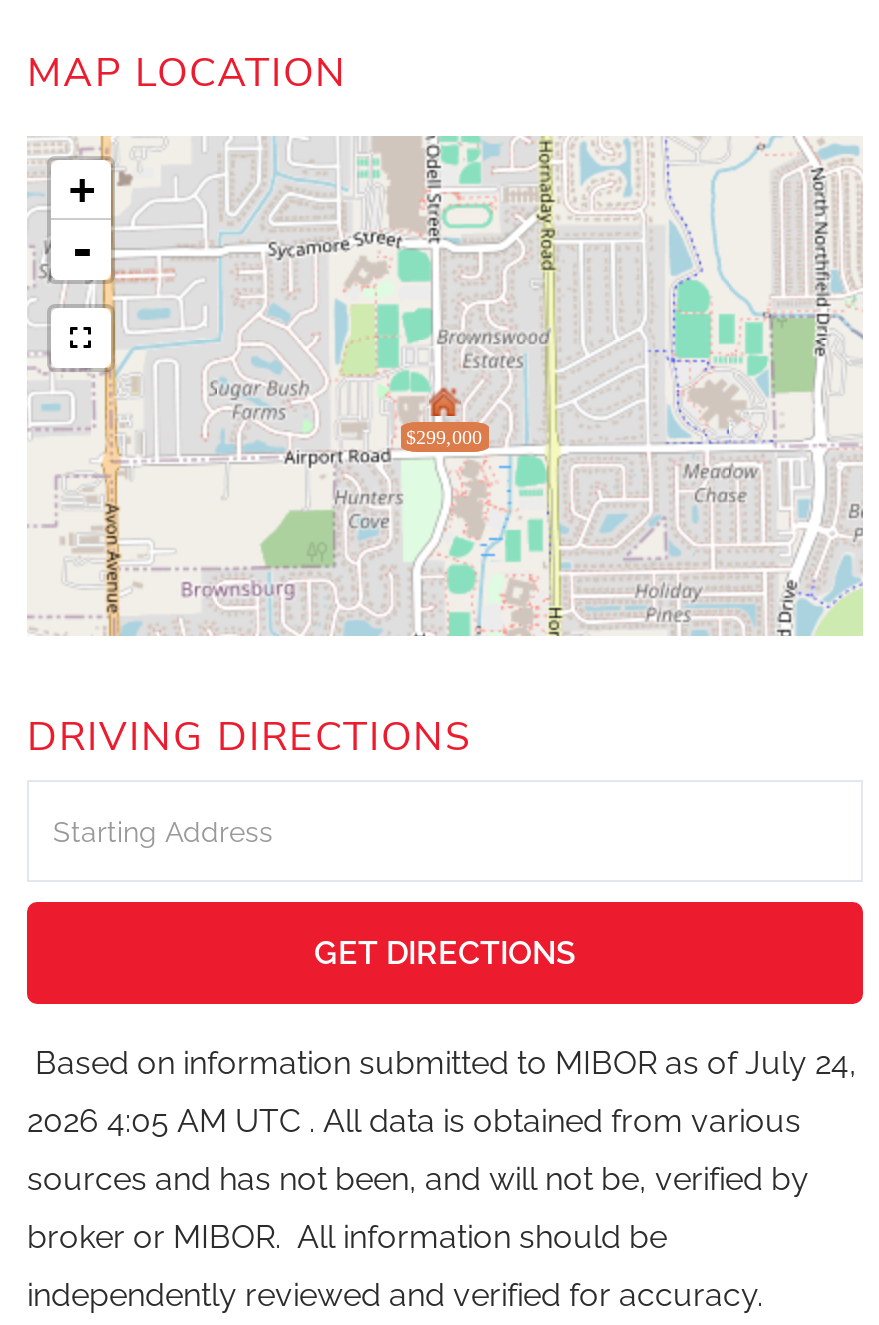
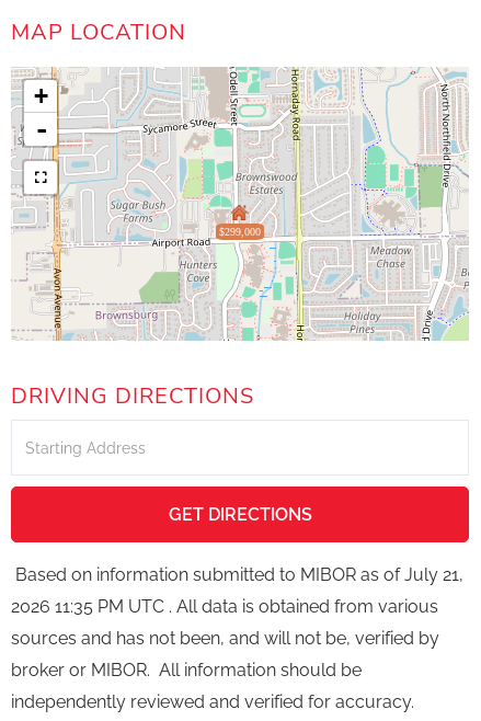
- Based on information submitted to MIBOR as of July 24,
+ Based on information submitted to MIBOR as of July 21,

- 2026 4:05 AM UTC . All data is obtained from various
+ 2026 11:35 PM UTC . All data is obtained from various
